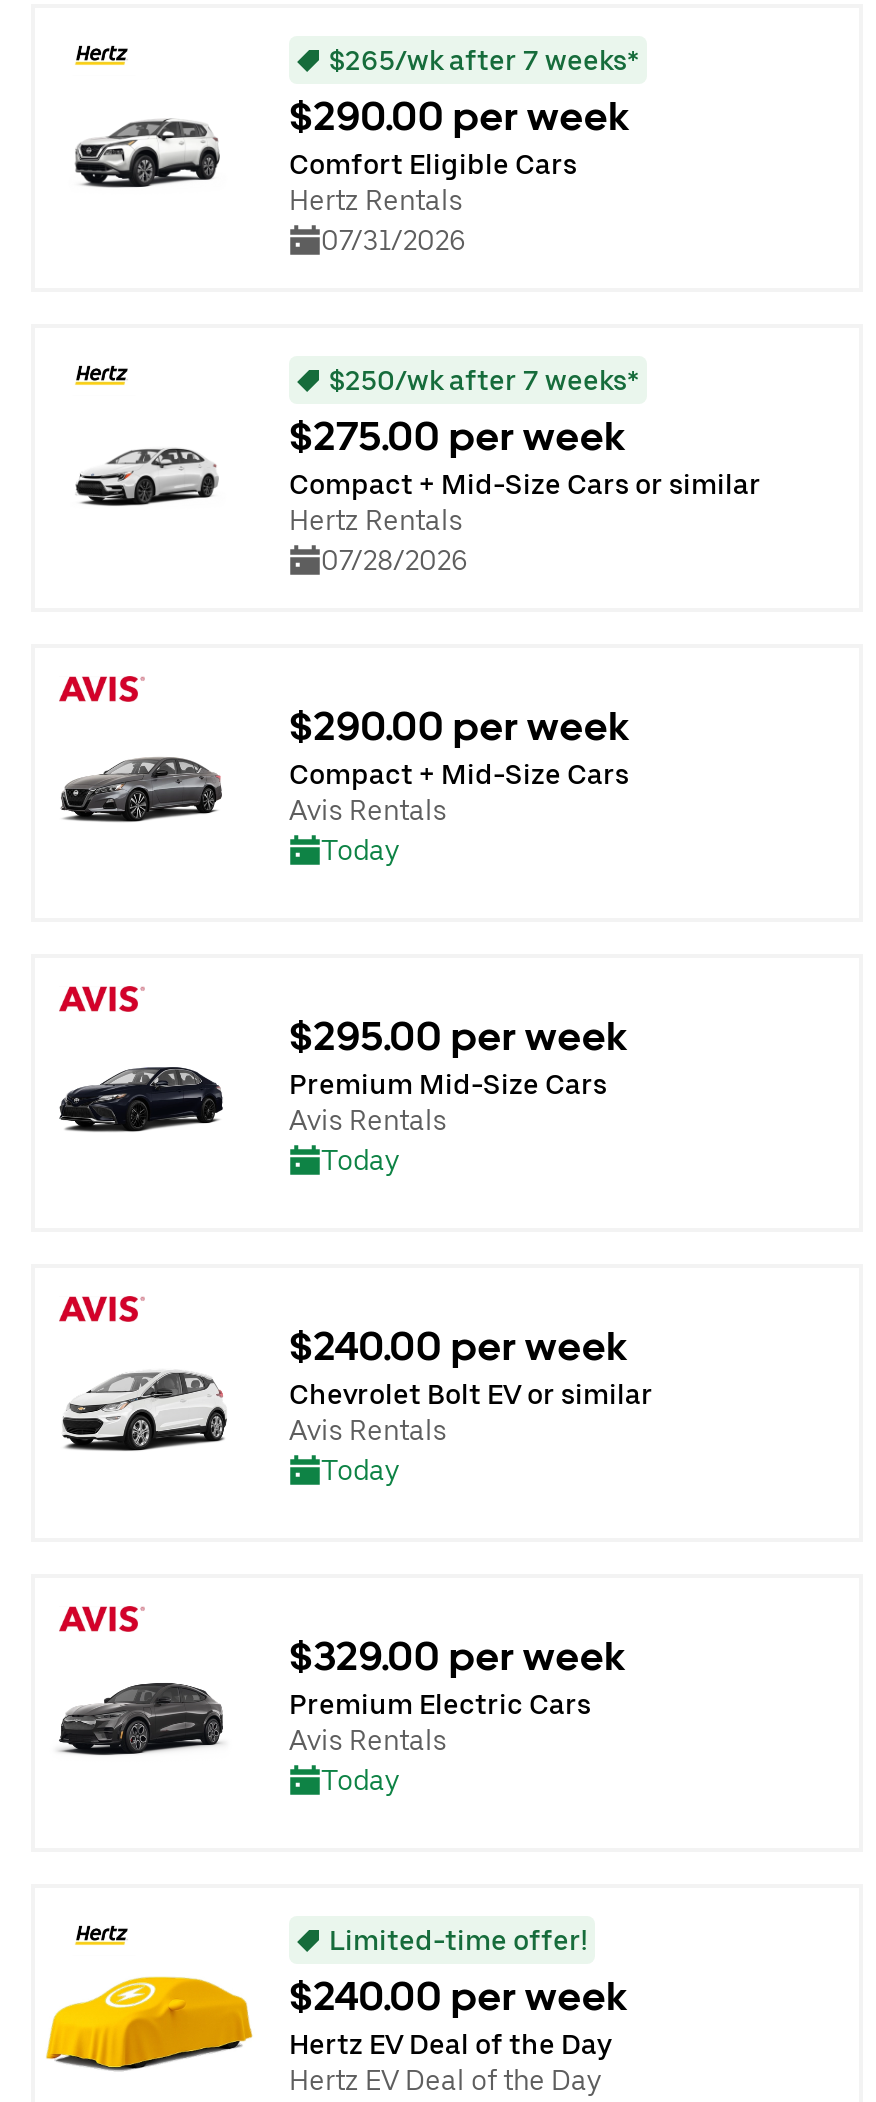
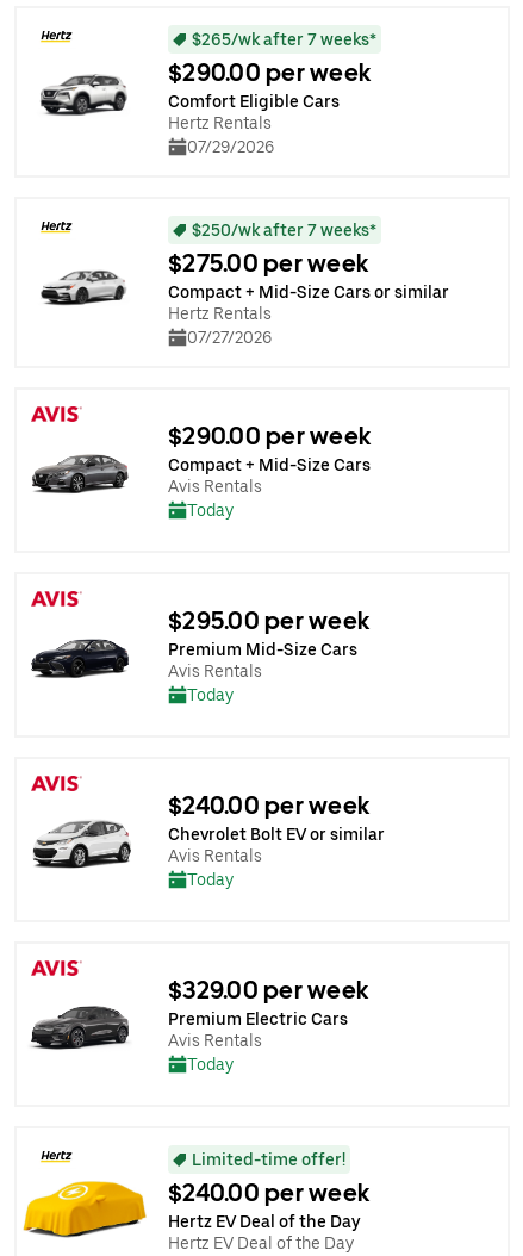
- 07/31/2026
+ 07/29/2026

- 07/28/2026
+ 07/27/2026
